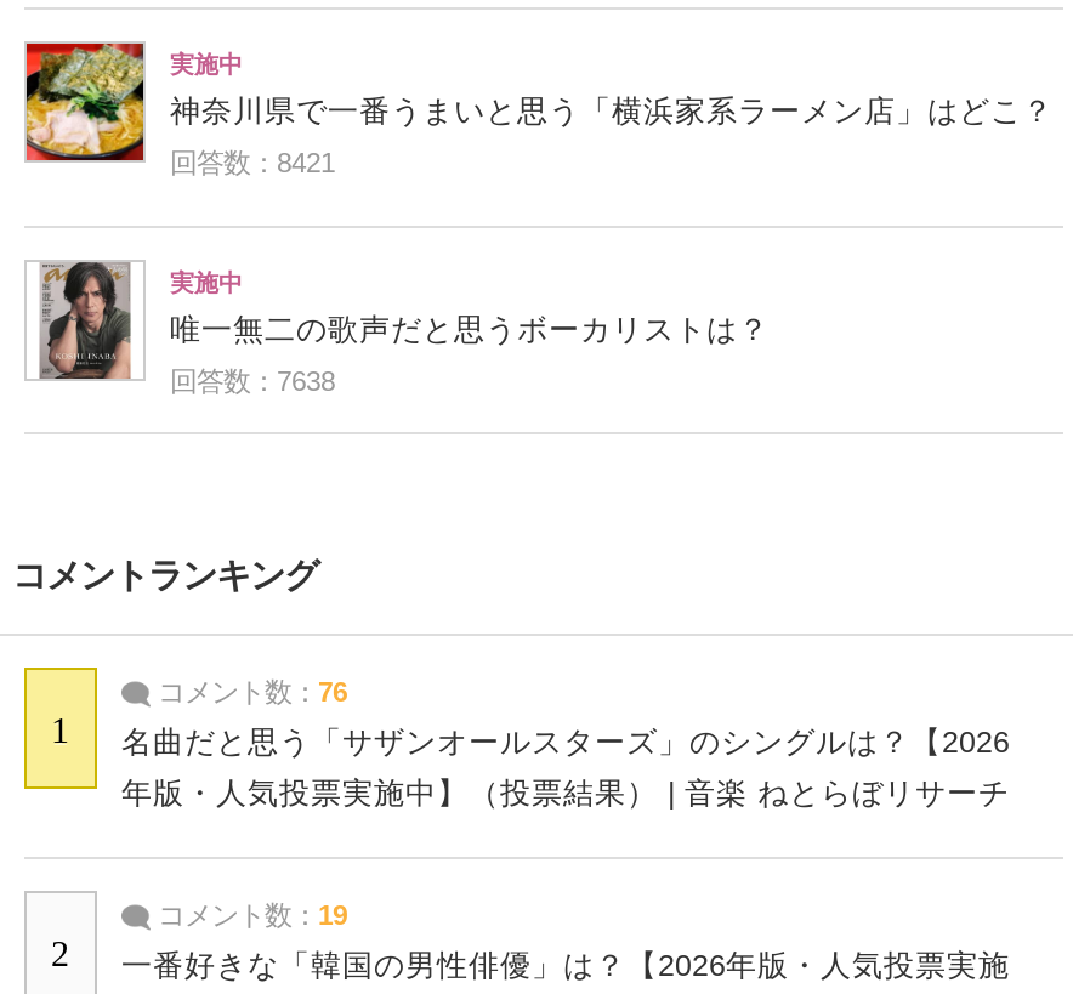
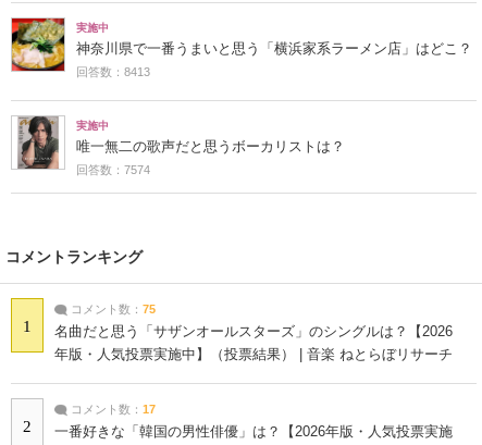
- 回答数：8421
+ 回答数：8413

- 回答数：7638
+ 回答数：7574

- コメント数：76
+ コメント数：75

- コメント数：19
+ コメント数：17
